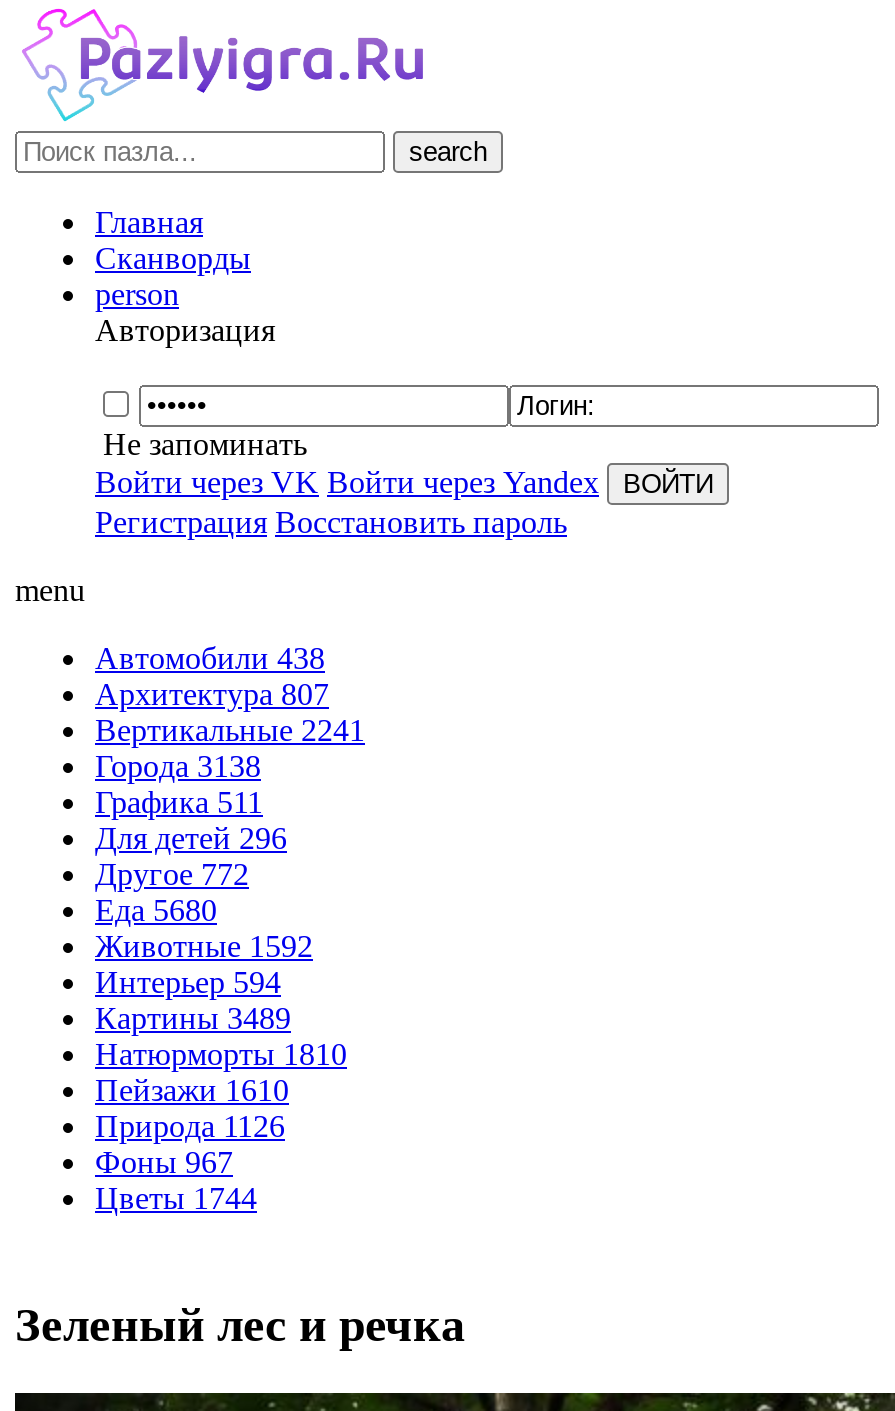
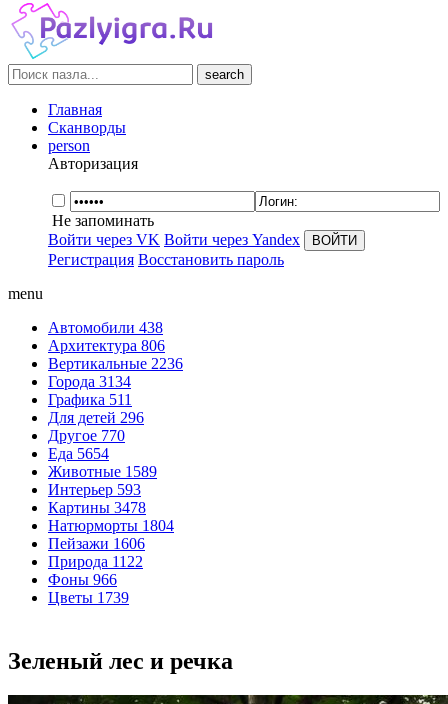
- Архитектура 807
+ Архитектура 806

- Вертикальные 2241
+ Вертикальные 2236

- Города 3138
+ Города 3134

- Другое 772
+ Другое 770

- Еда 5680
+ Еда 5654

- Животные 1592
+ Животные 1589

- Интерьер 594
+ Интерьер 593

- Картины 3489
+ Картины 3478

- Натюрморты 1810
+ Натюрморты 1804

- Пейзажи 1610
+ Пейзажи 1606

- Природа 1126
+ Природа 1122

- Фоны 967
+ Фоны 966

- Цветы 1744
+ Цветы 1739
